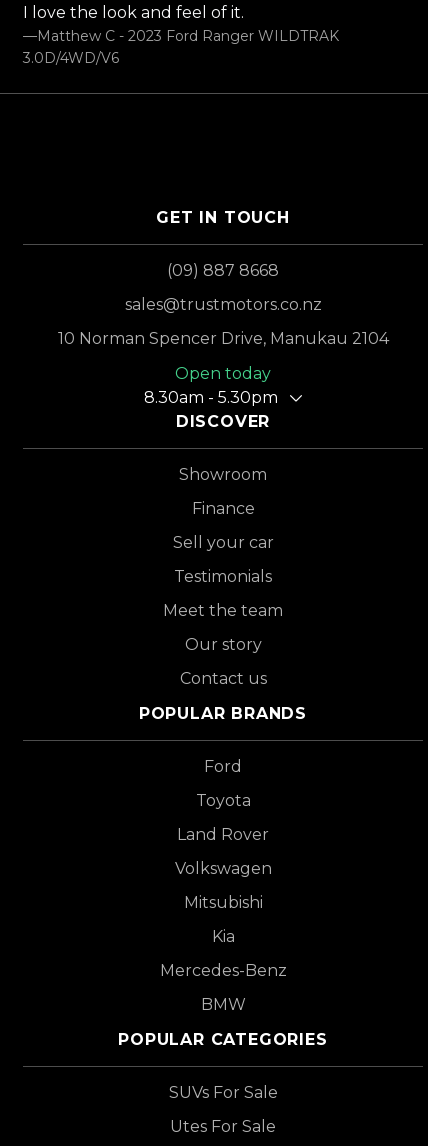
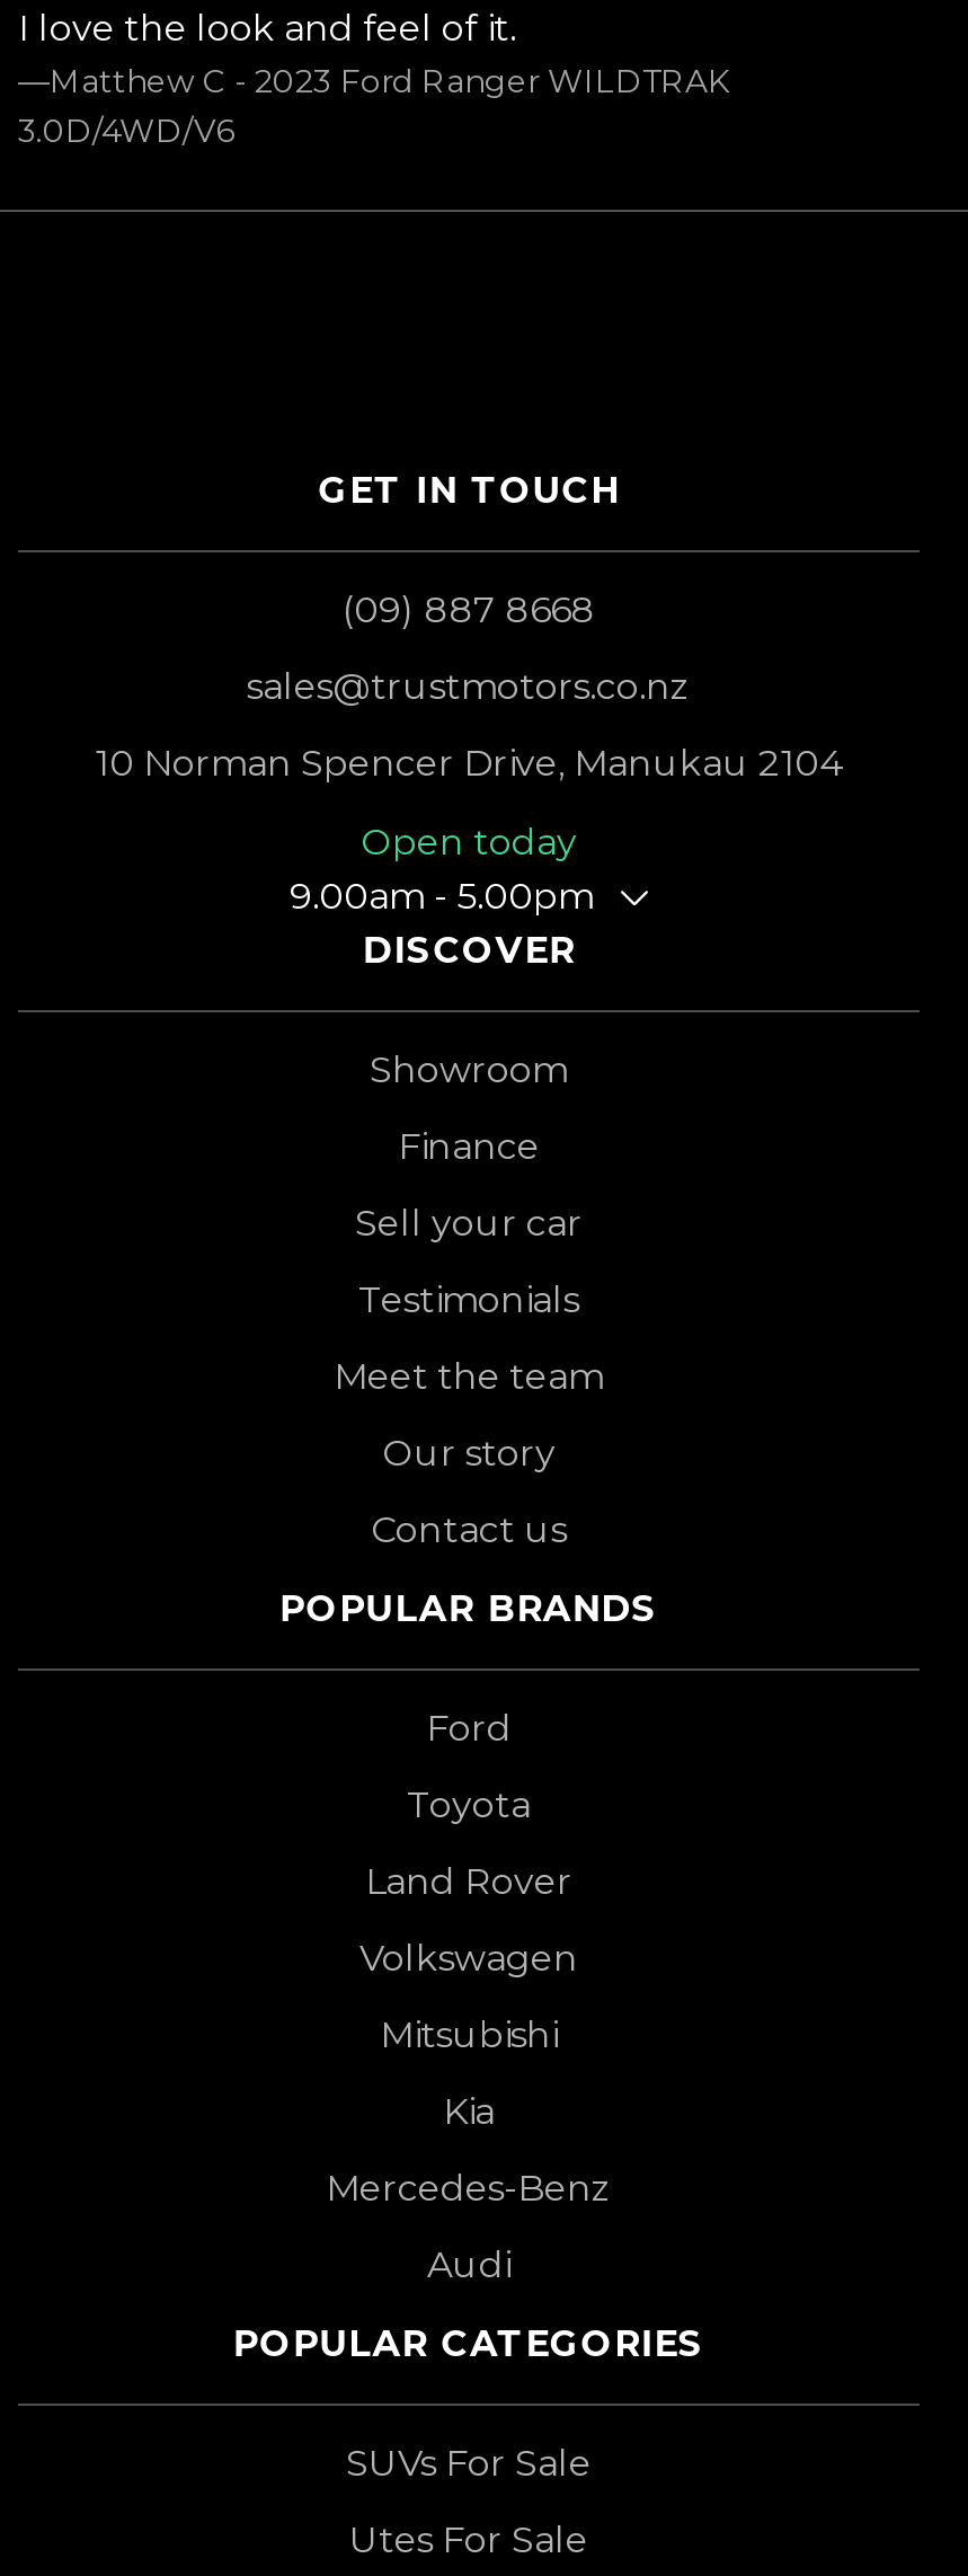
- 8.30am - 5.30pm
+ 9.00am - 5.00pm

- BMW
+ Audi
